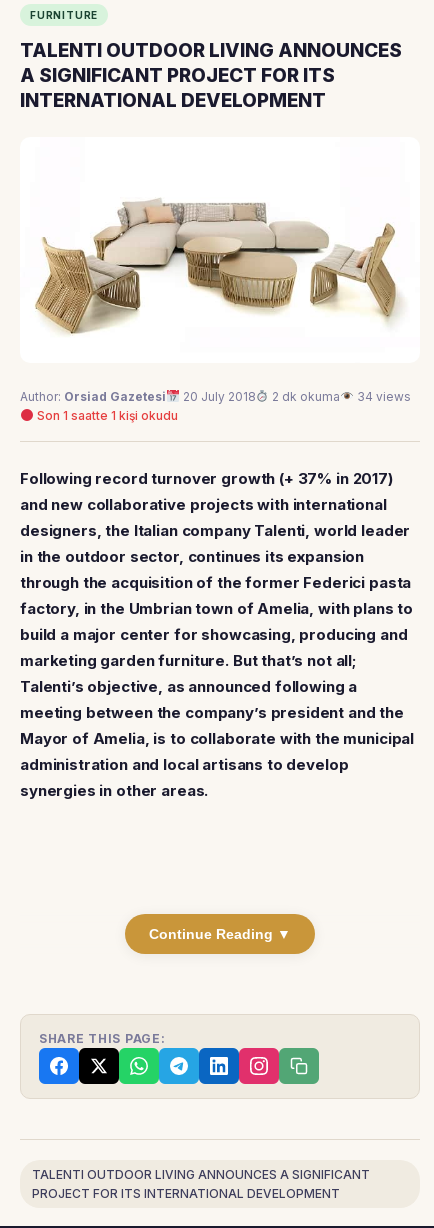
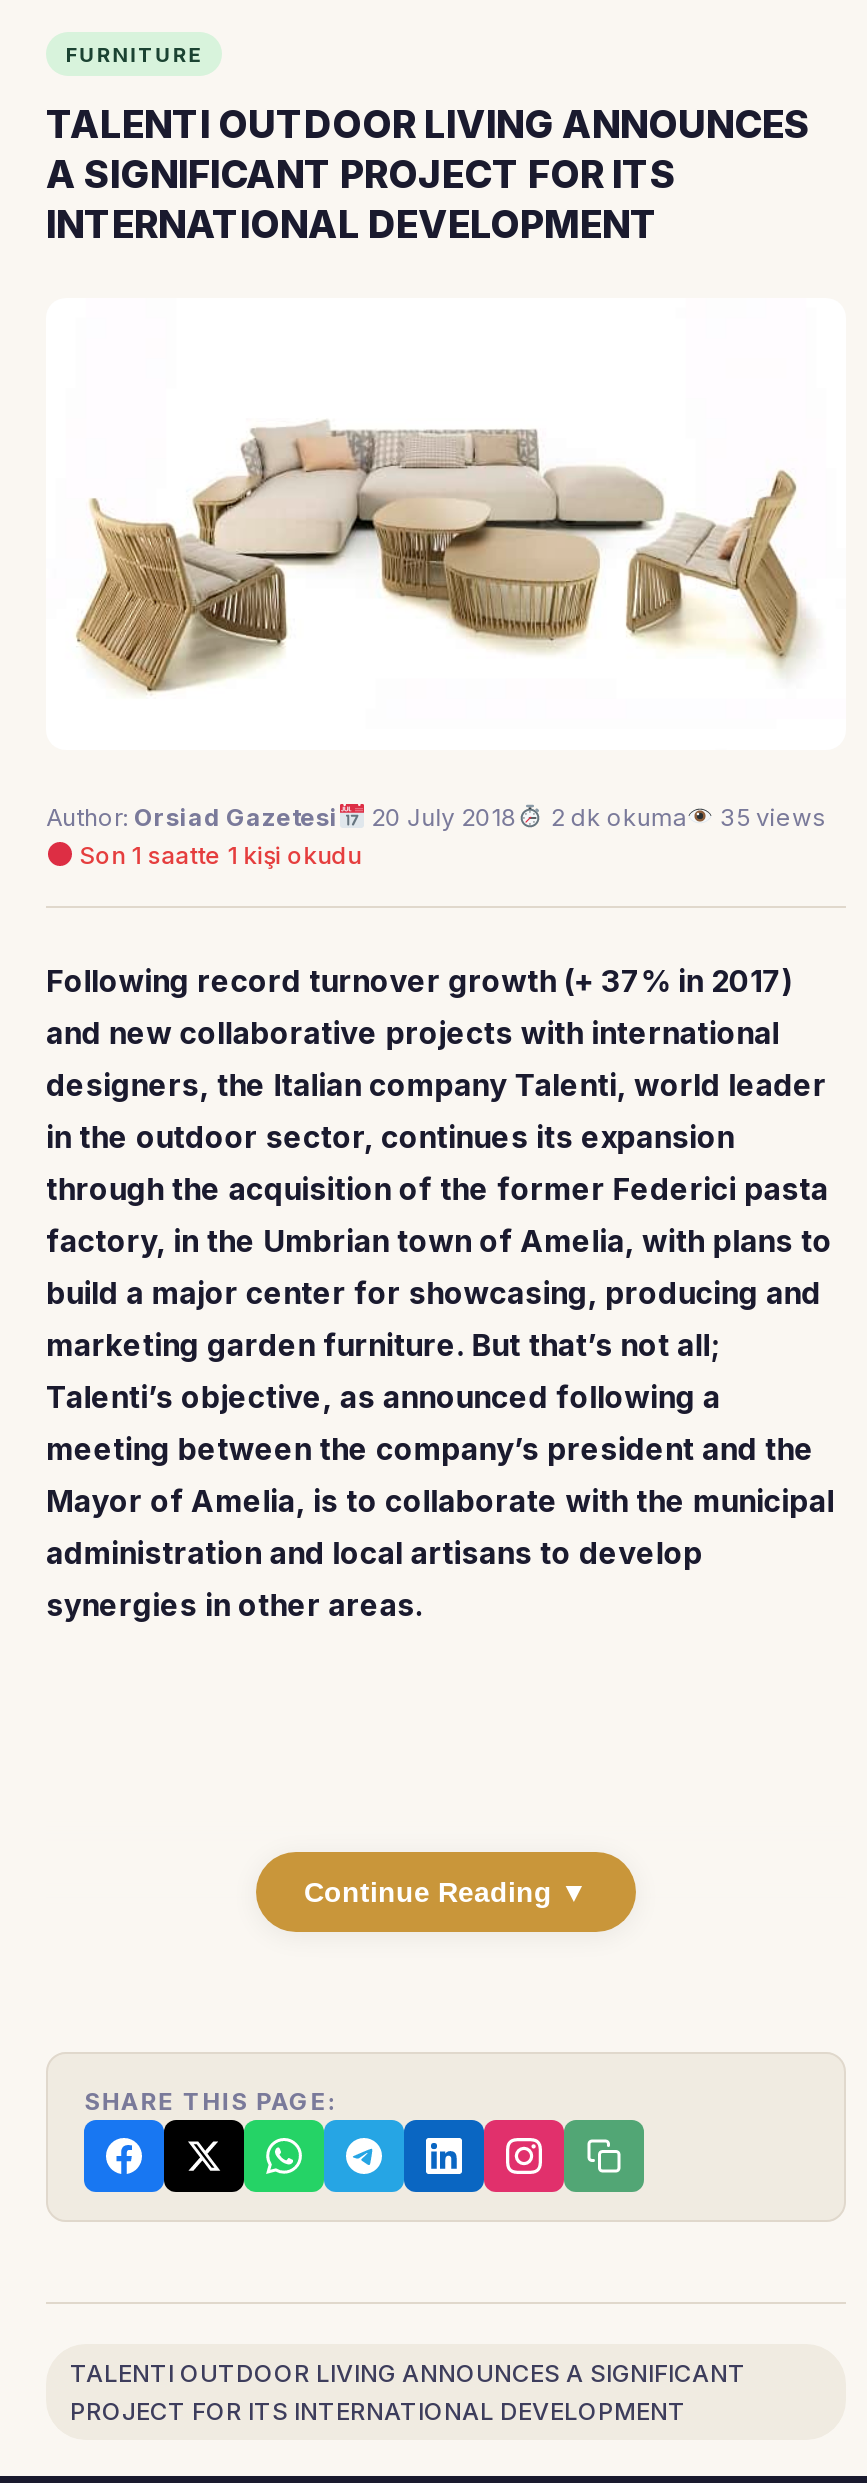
- Author: Orsiad Gazetesi 20 July 2018 2 dk okuma 34 views
+ Author: Orsiad Gazetesi 20 July 2018 2 dk okuma 35 views
